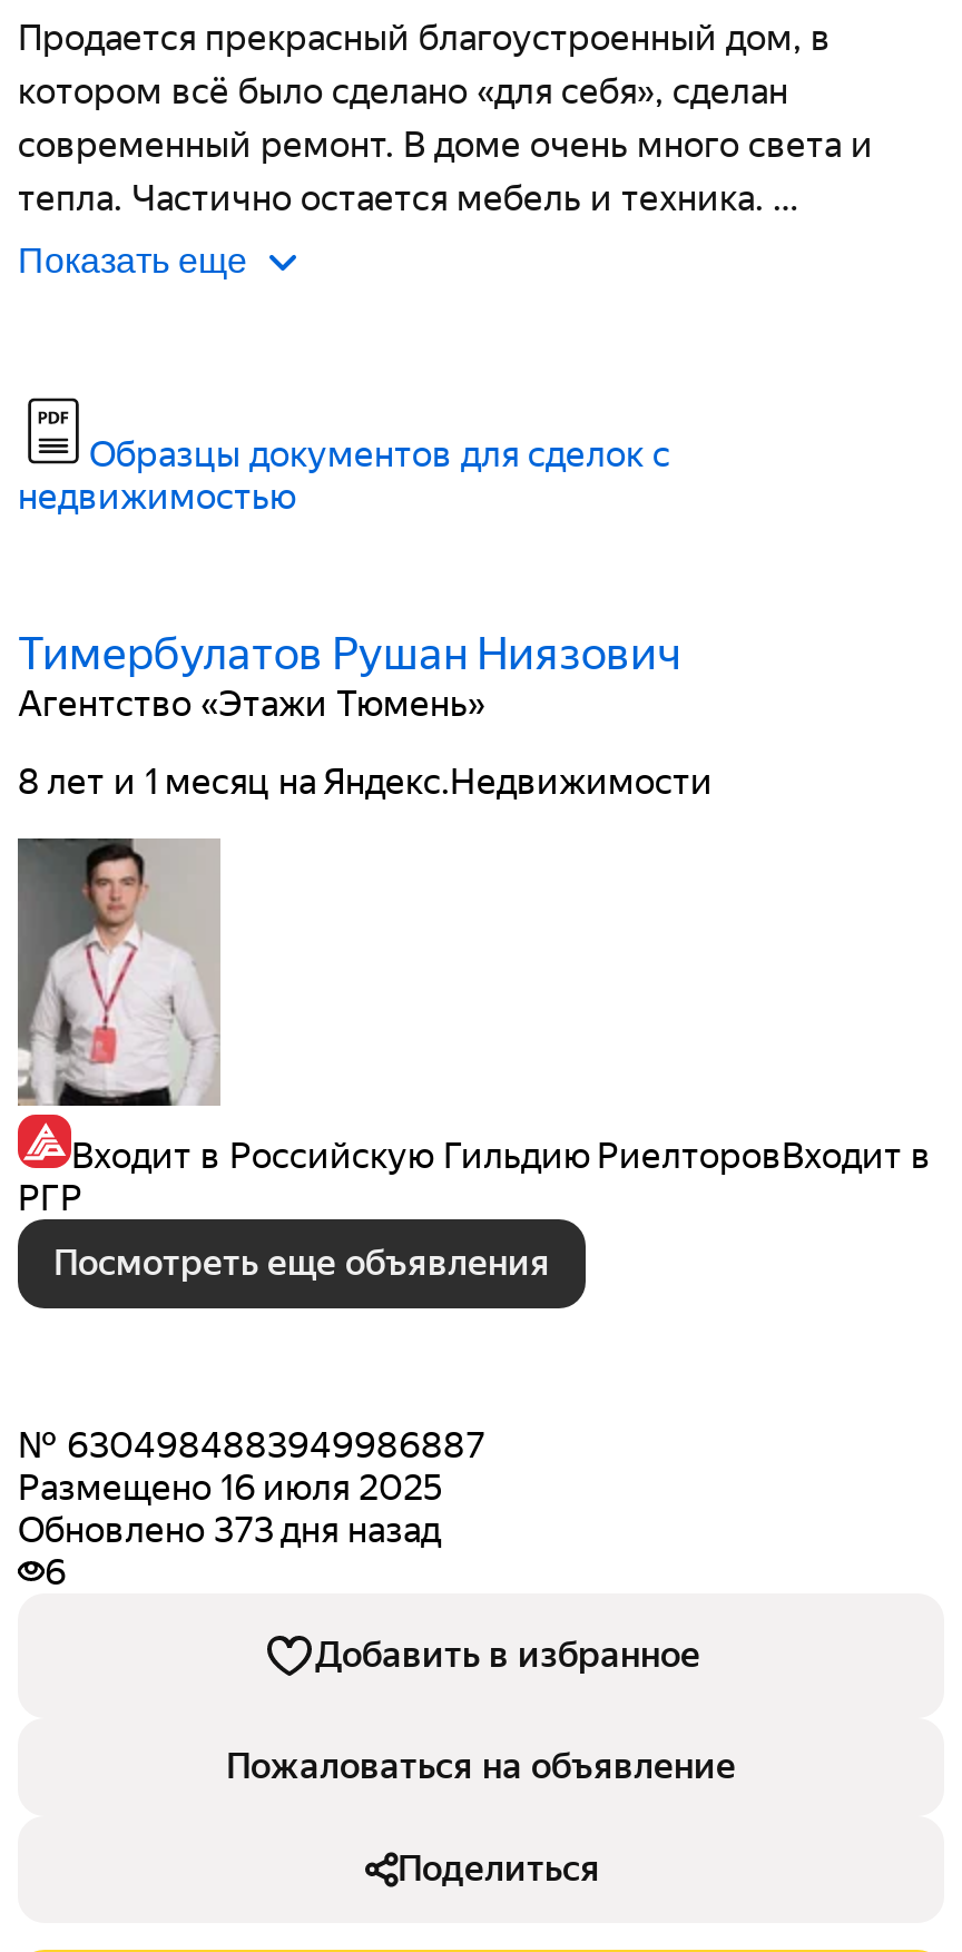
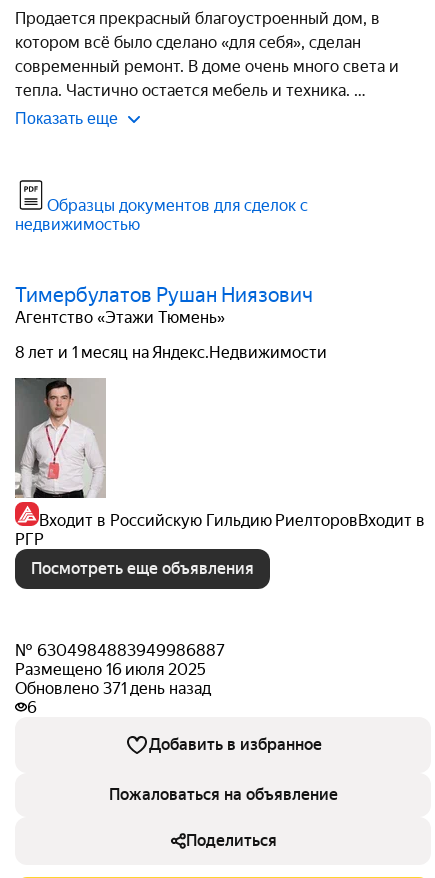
- Обновлено 373 дня назад
+ Обновлено 371 день назад
